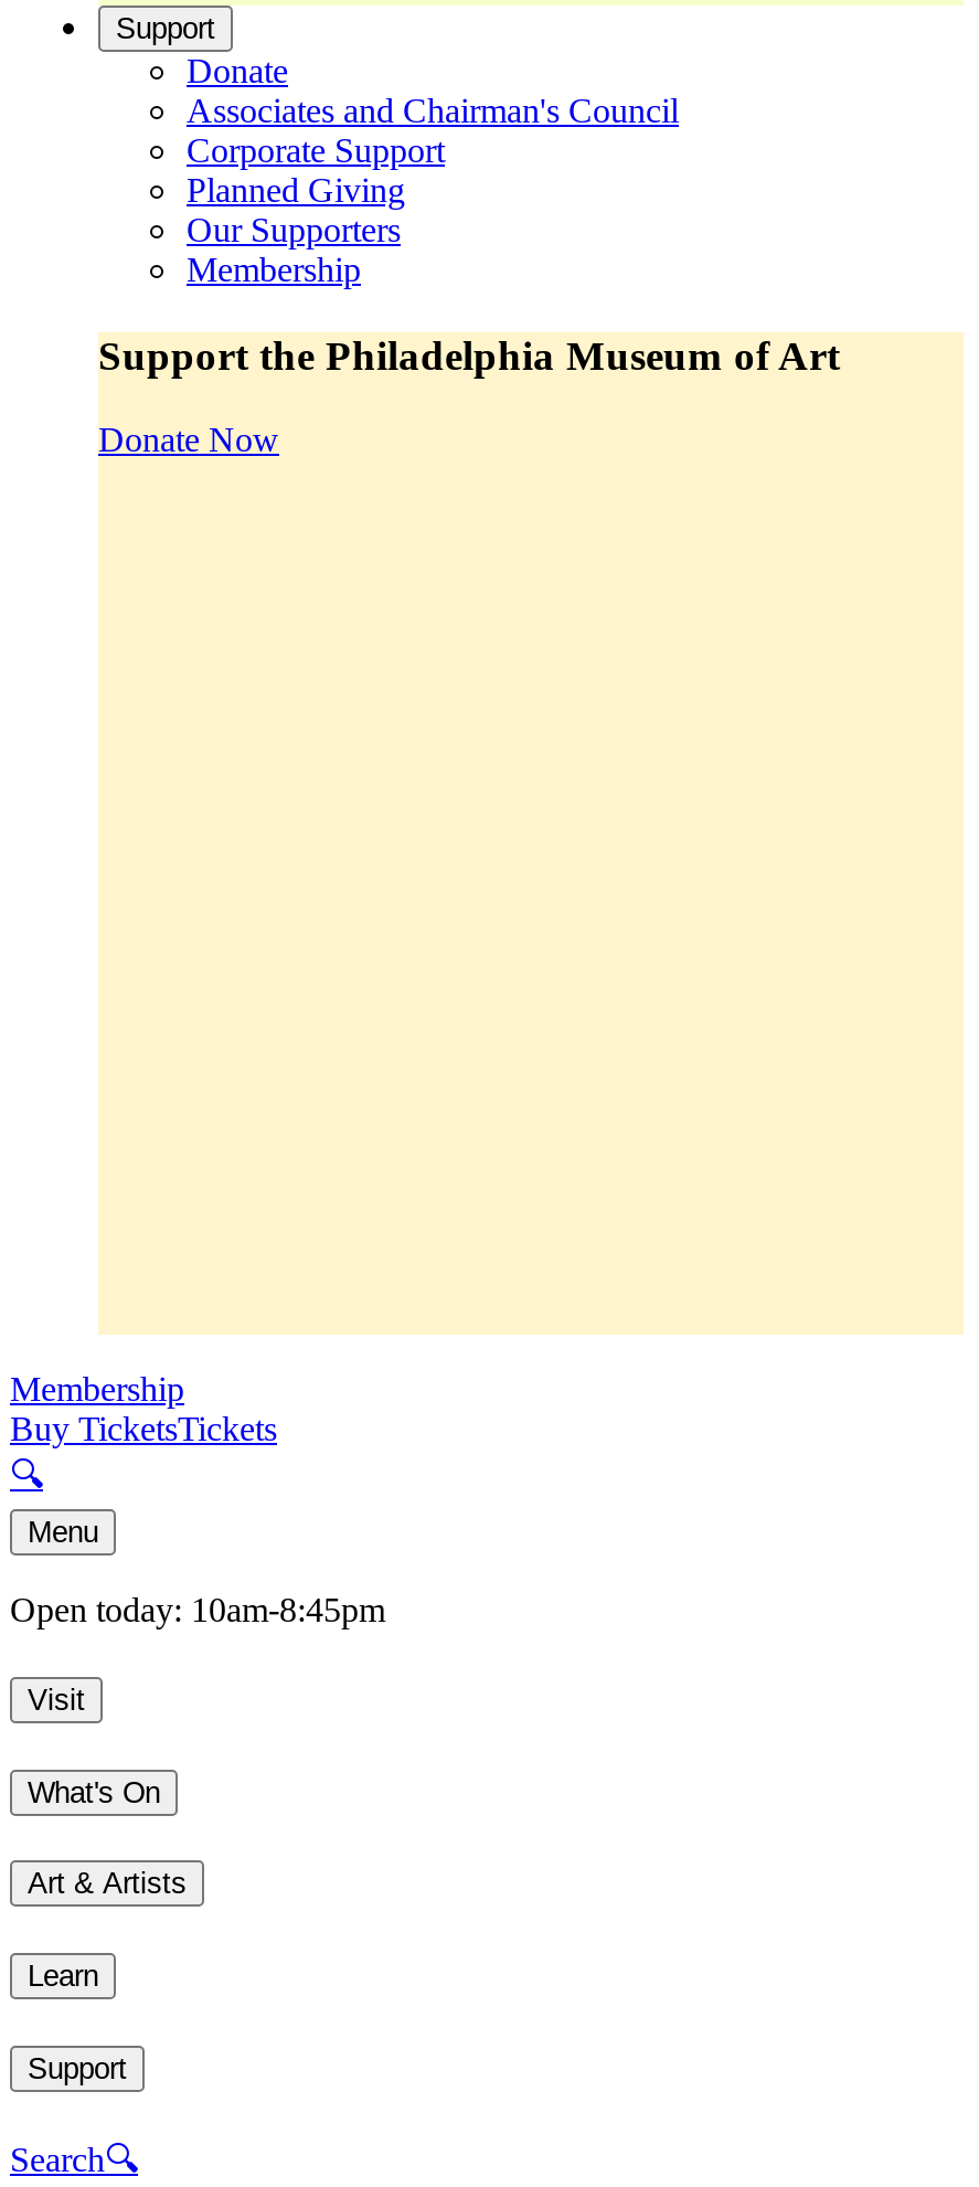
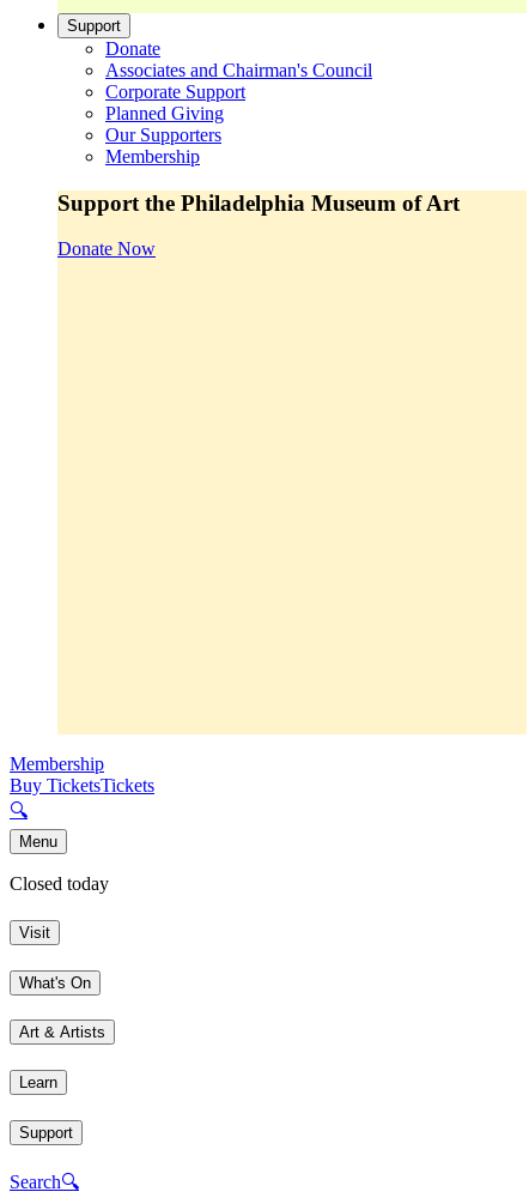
- Open today: 10am-8:45pm
+ Closed today
